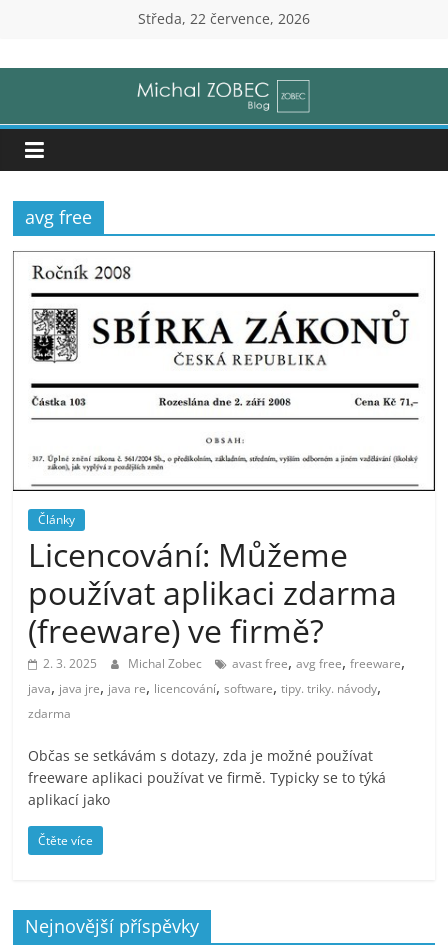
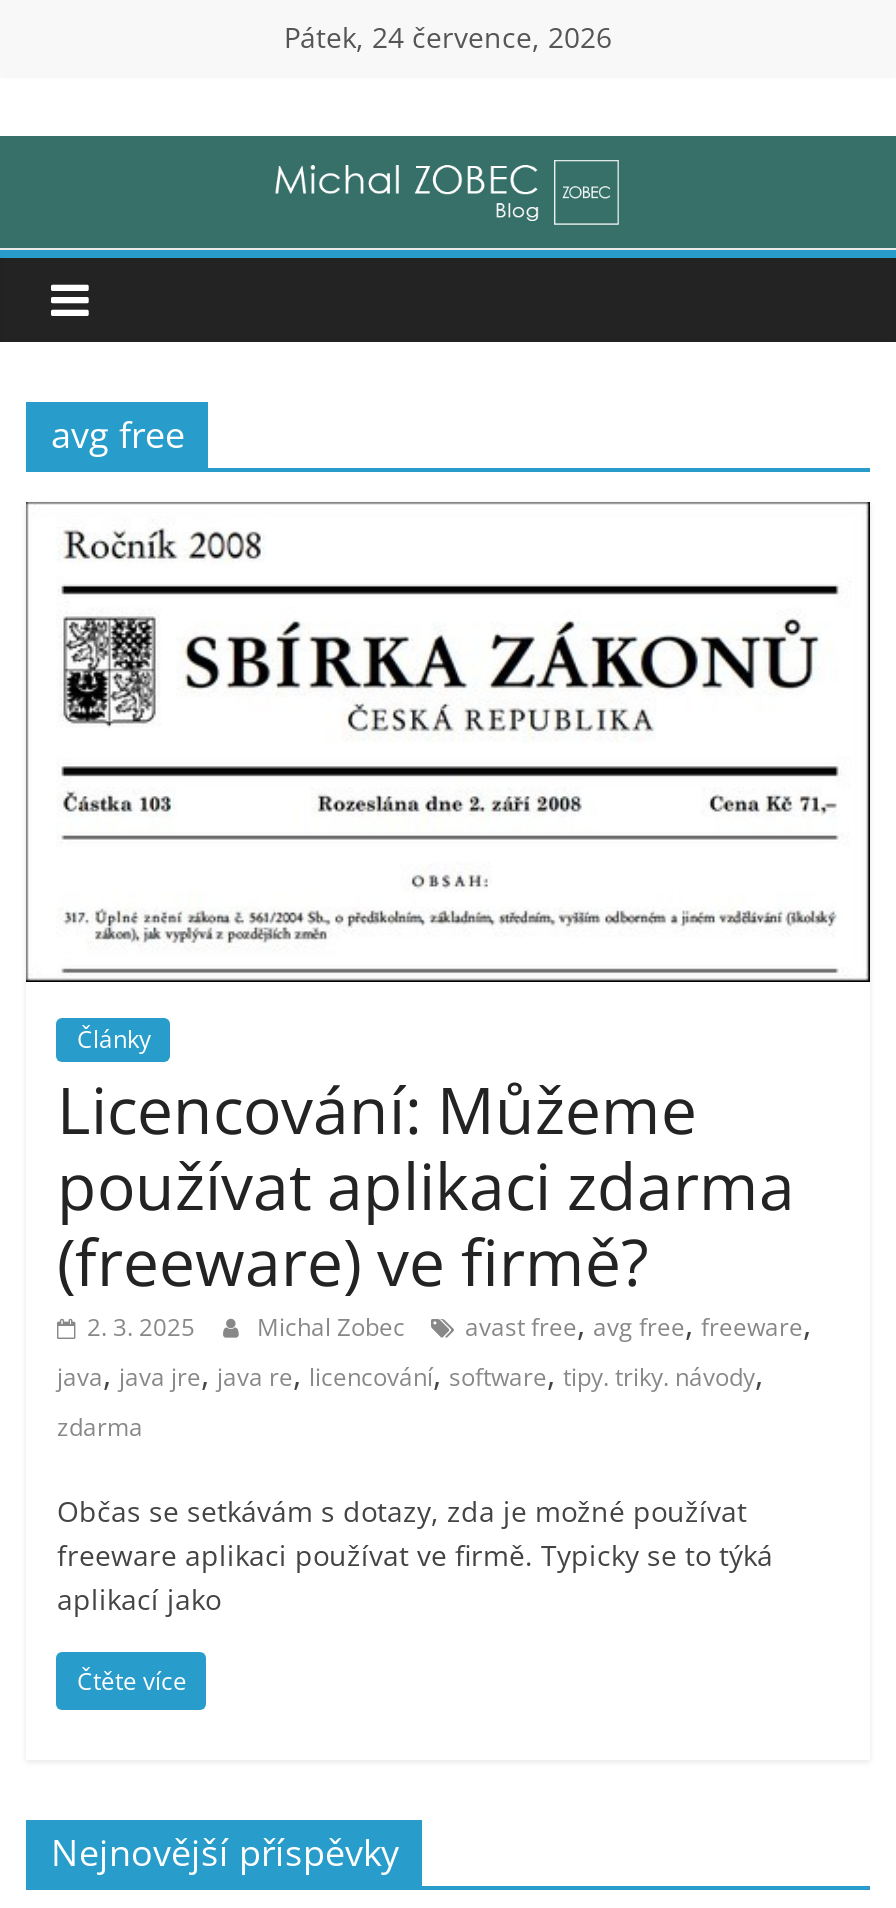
- Středa, 22 července, 2026
+ Pátek, 24 července, 2026
